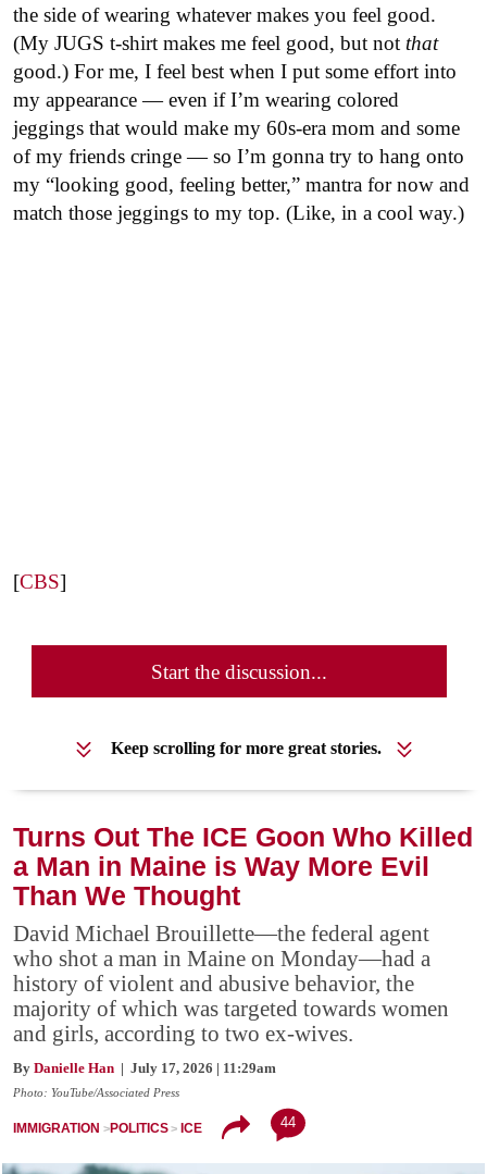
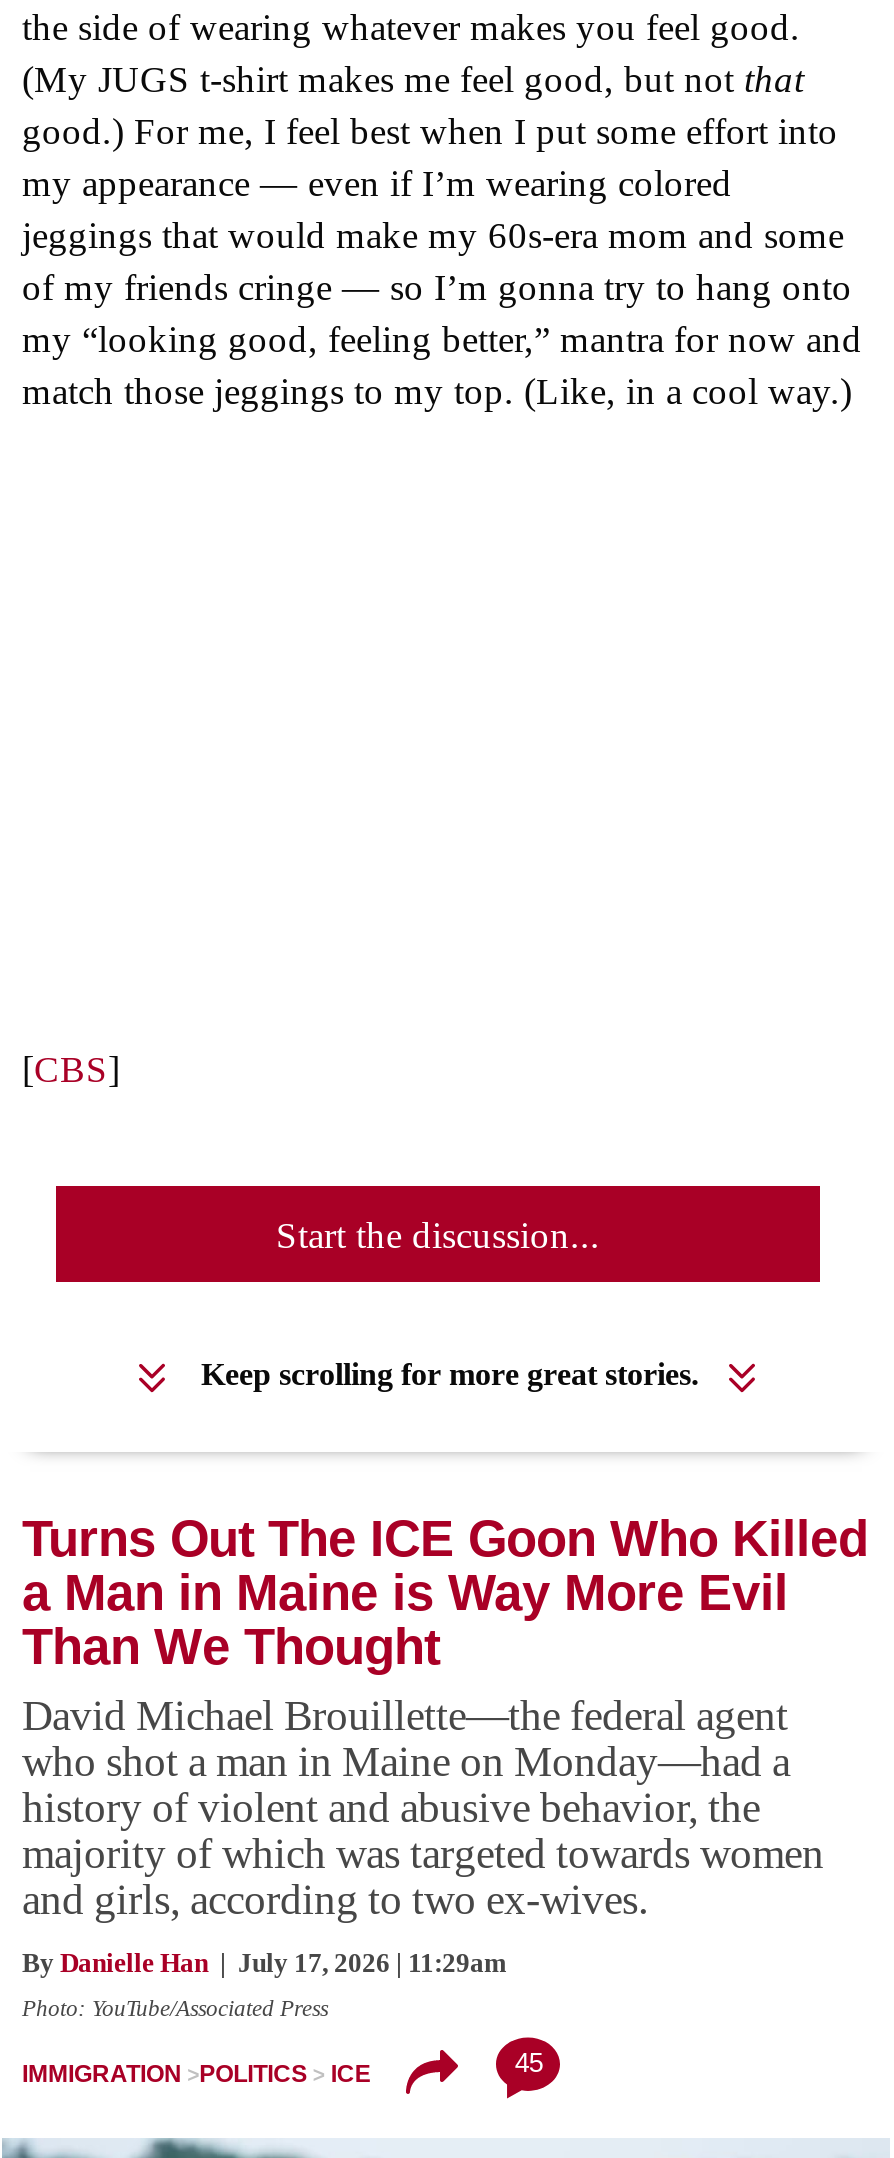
- 44
+ 45
